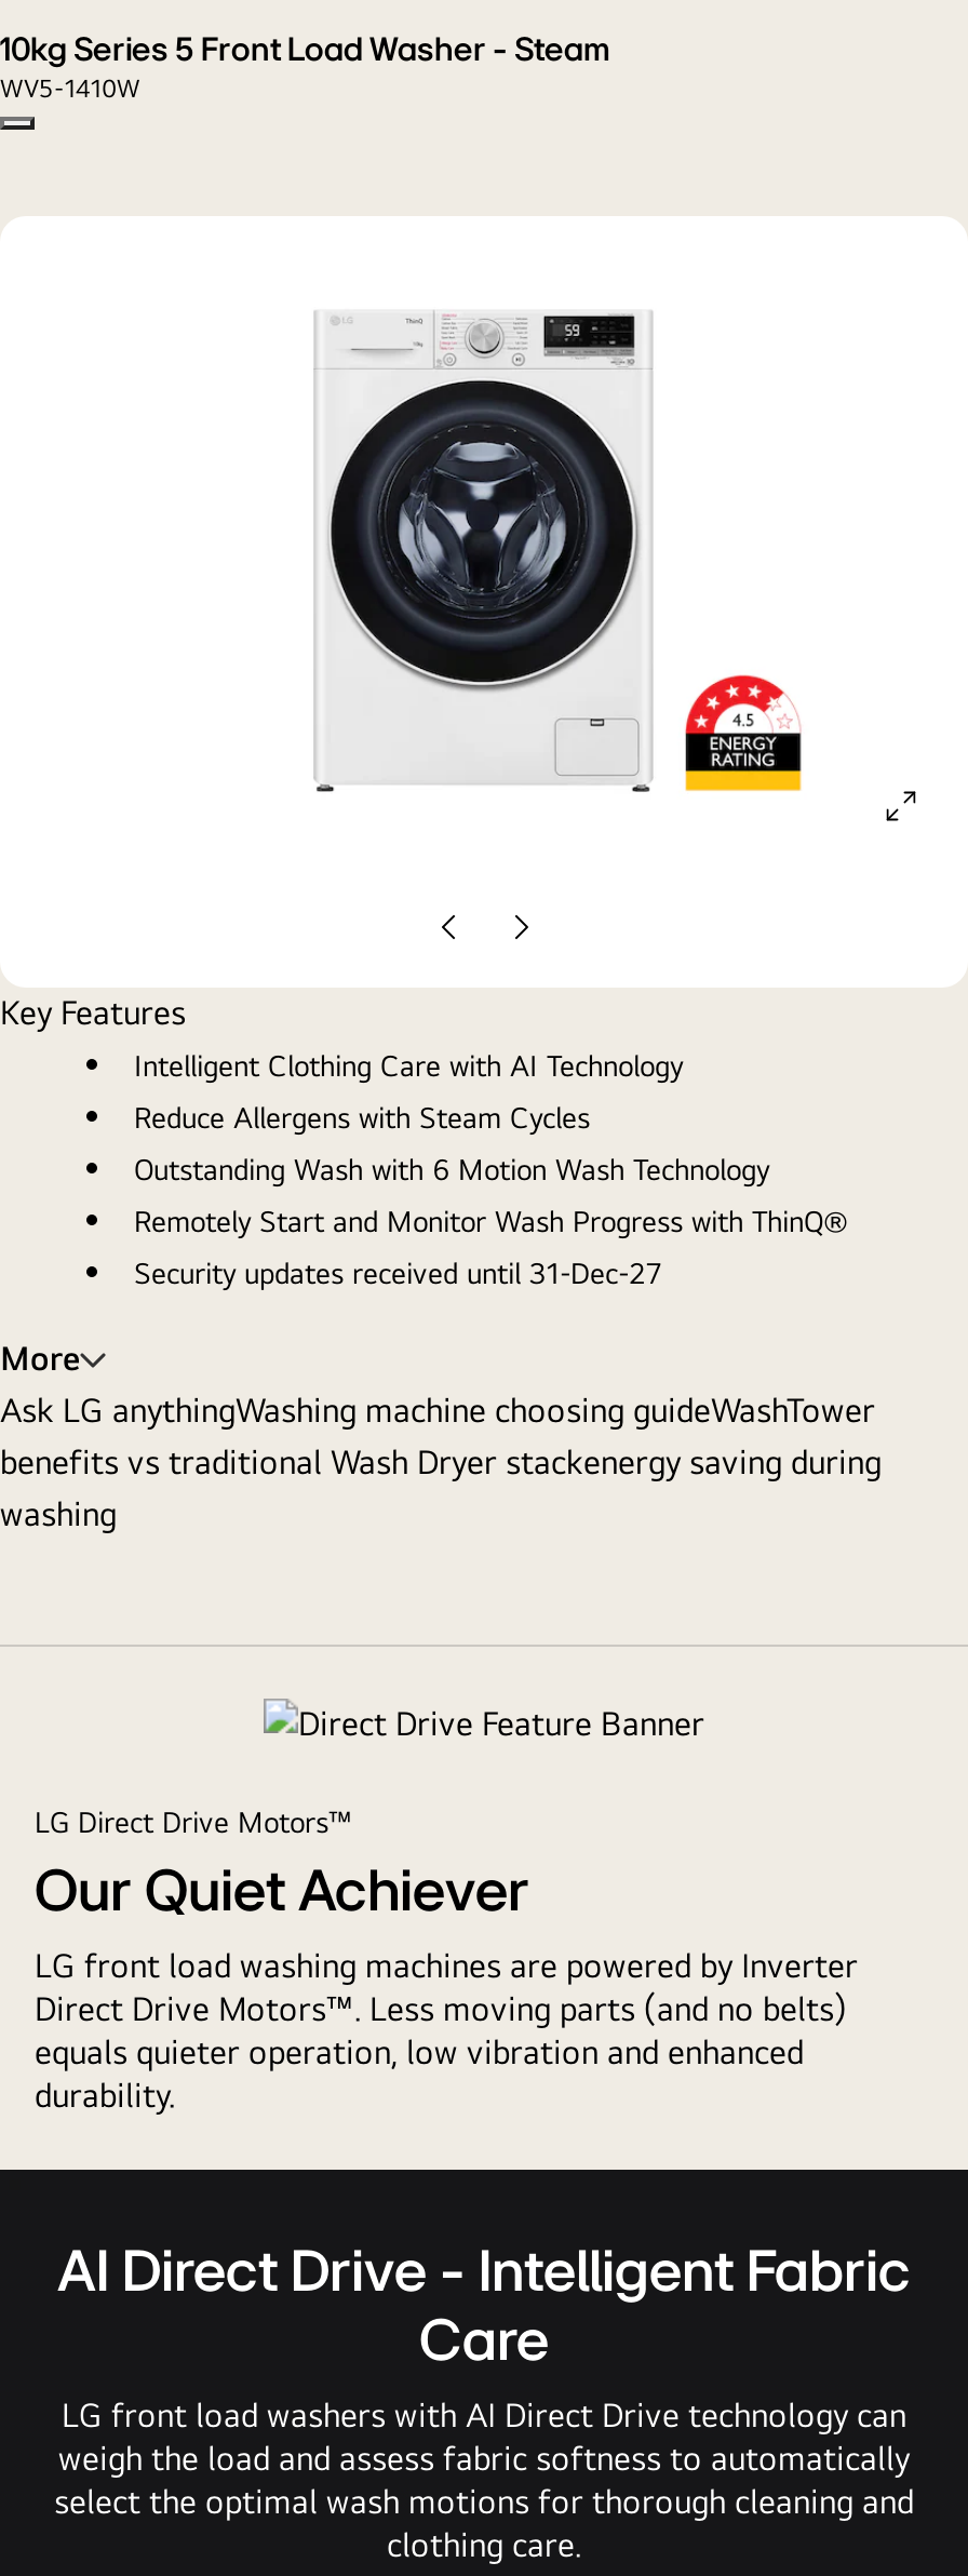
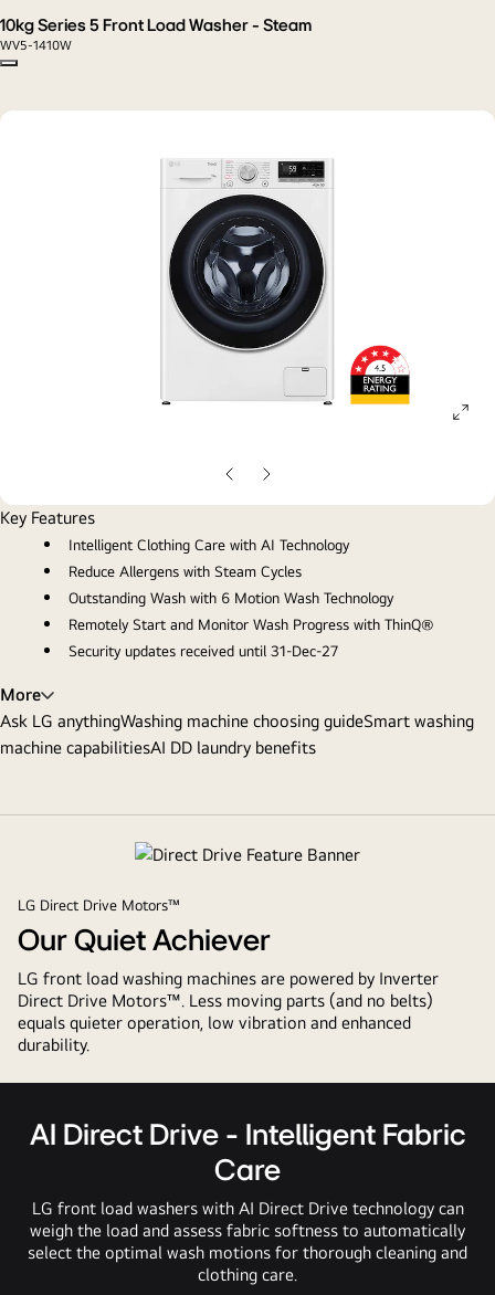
- Ask LG anythingWashing machine choosing guideWashTower
- benefits vs traditional Wash Dryer stackenergy saving during
- washing
+ Ask LG anythingWashing machine choosing guideSmart washing
+ machine capabilitiesAI DD laundry benefits
